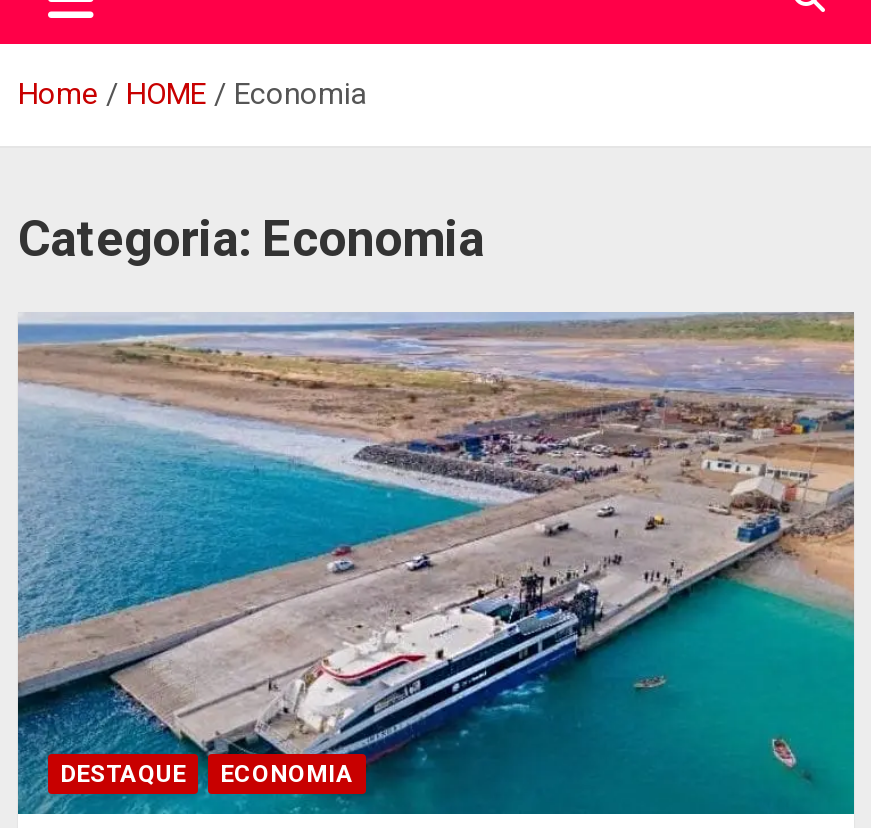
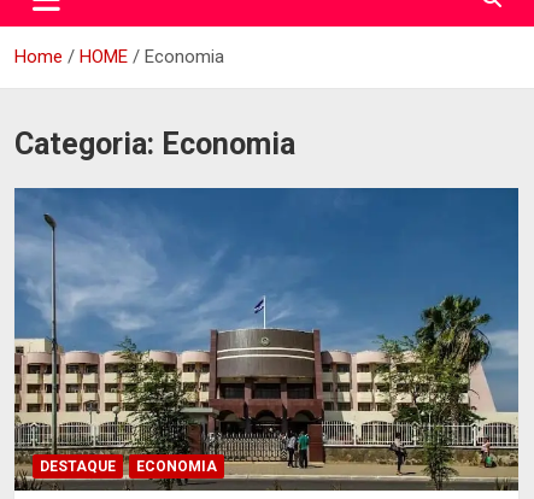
- [image]
+ [image]
